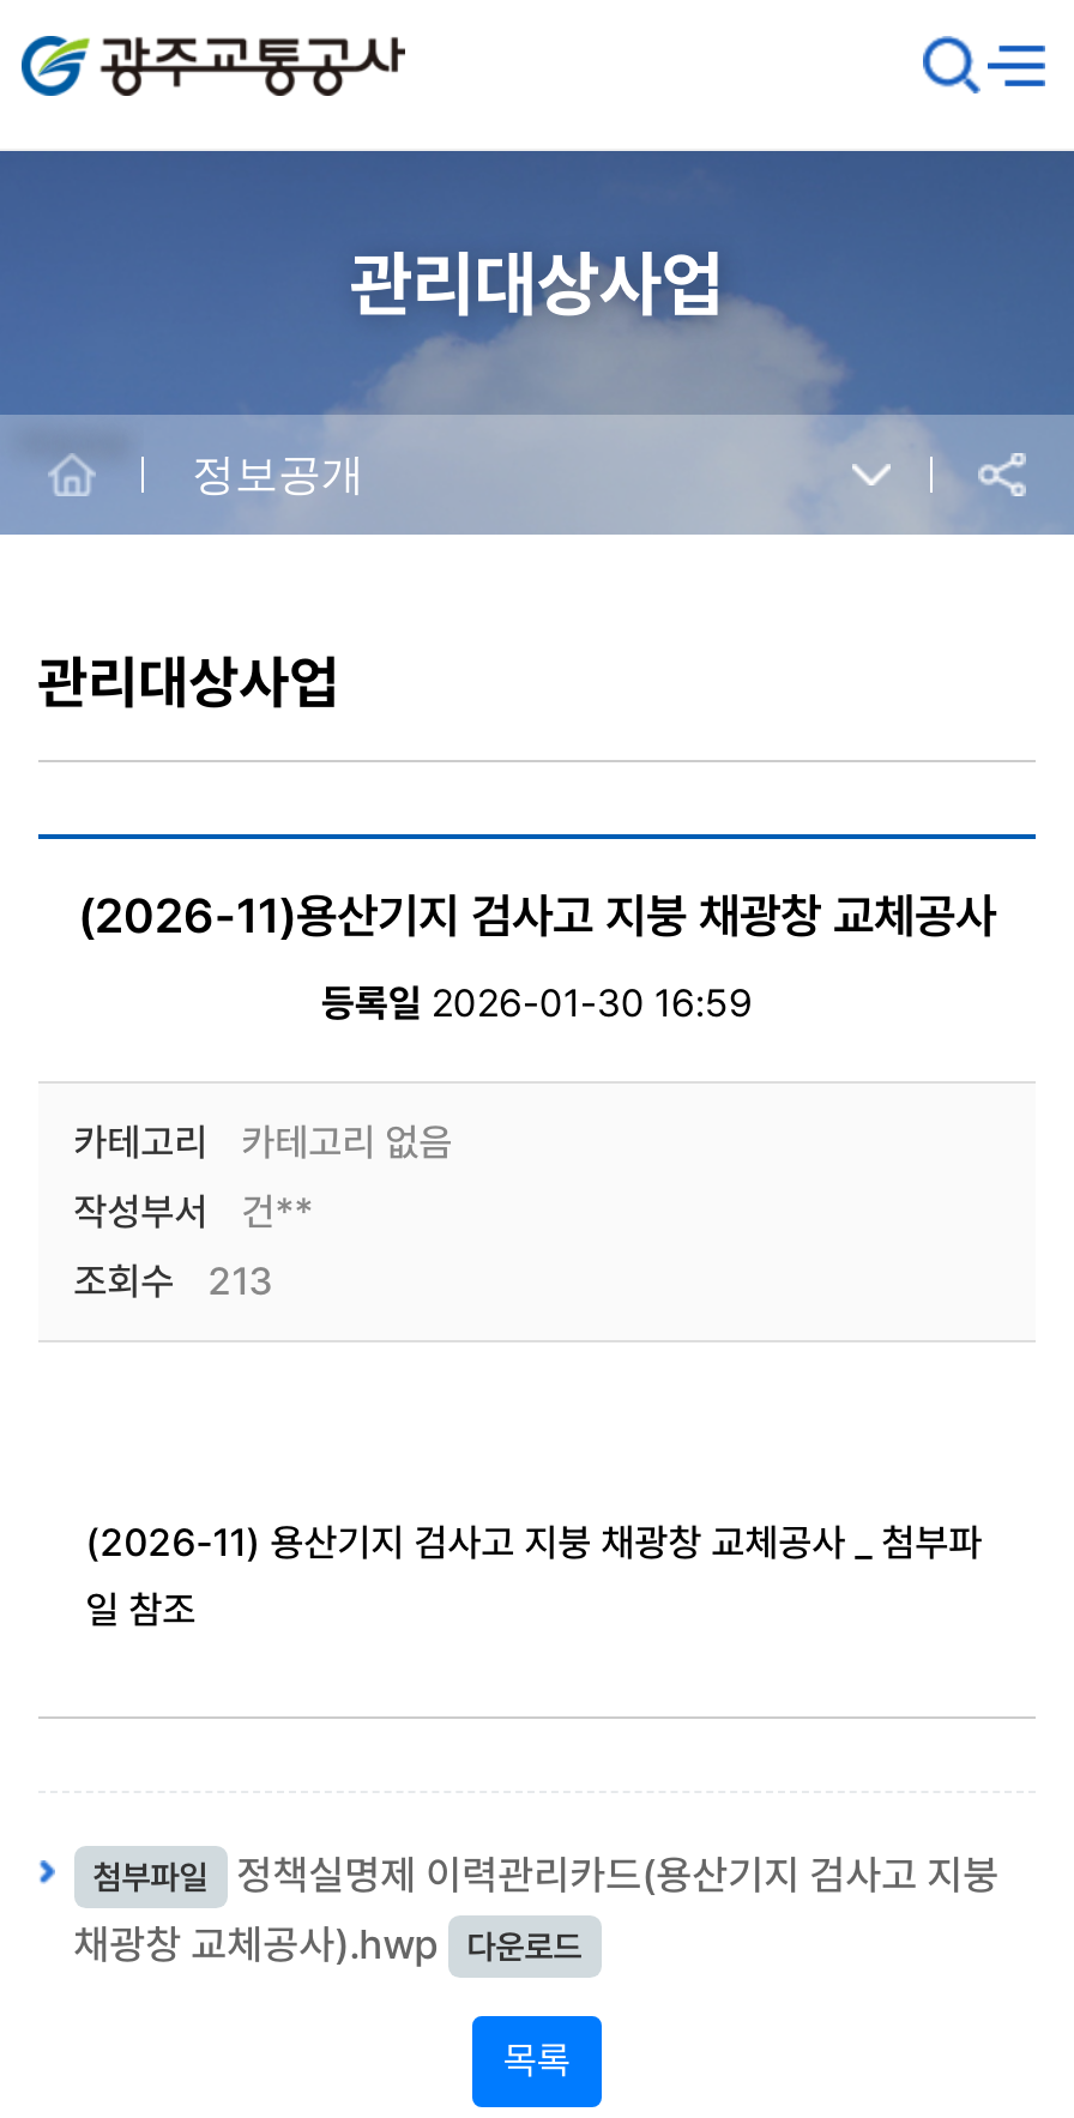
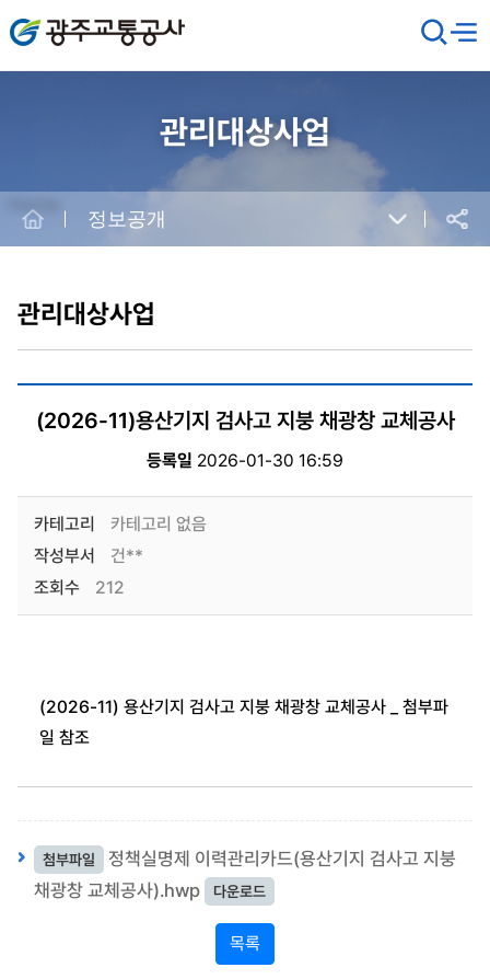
- 조회수 213
+ 조회수 212
